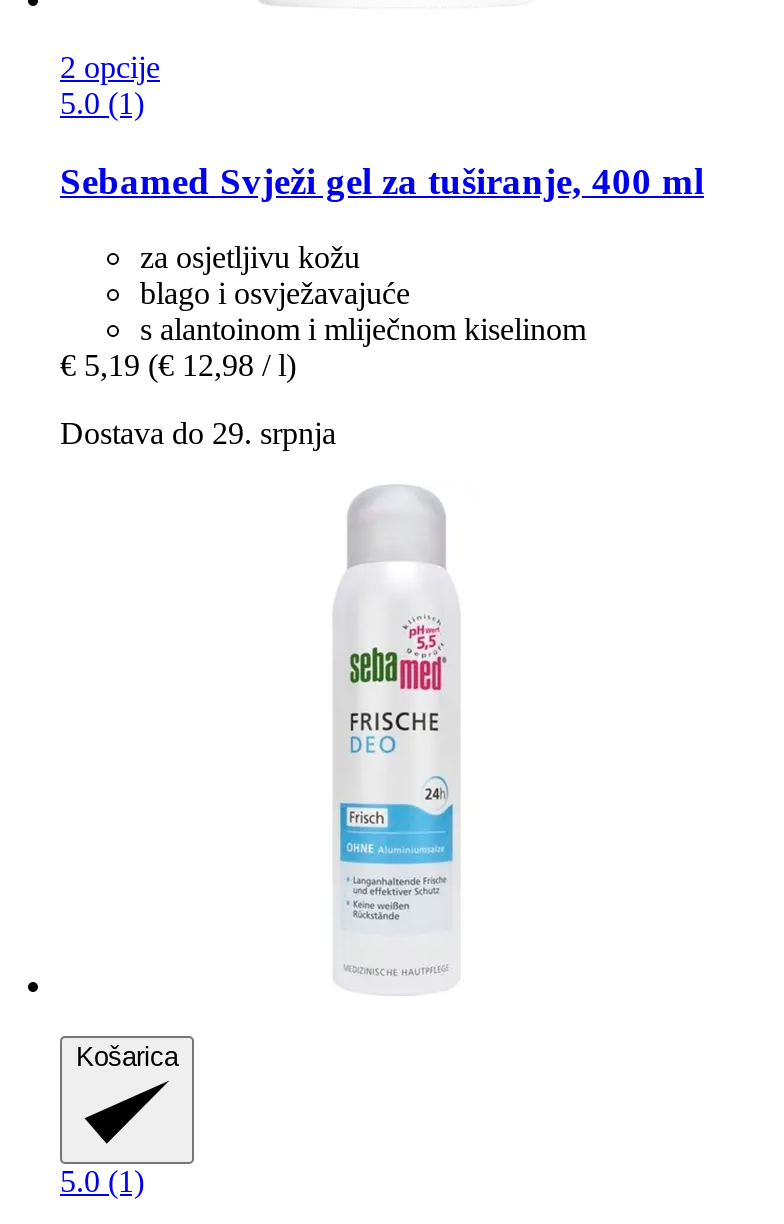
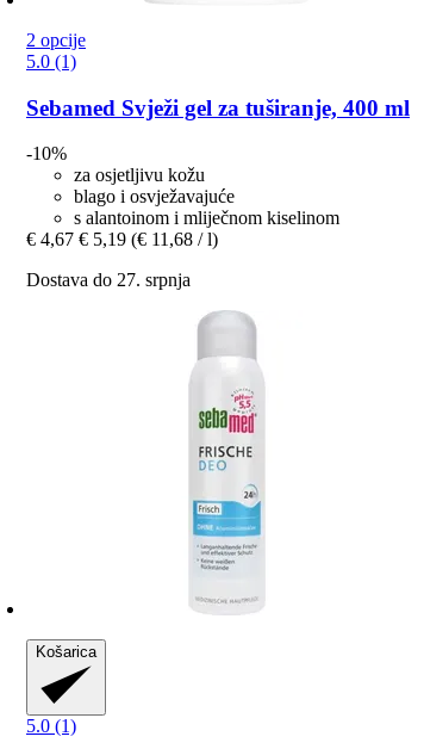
+ -10%

- € 5,19 (€ 12,98 / l)
+ € 4,67 € 5,19 (€ 11,68 / l)

- Dostava do 29. srpnja
+ Dostava do 27. srpnja
